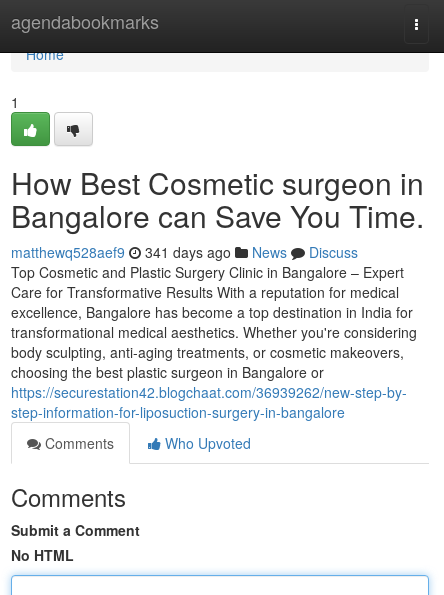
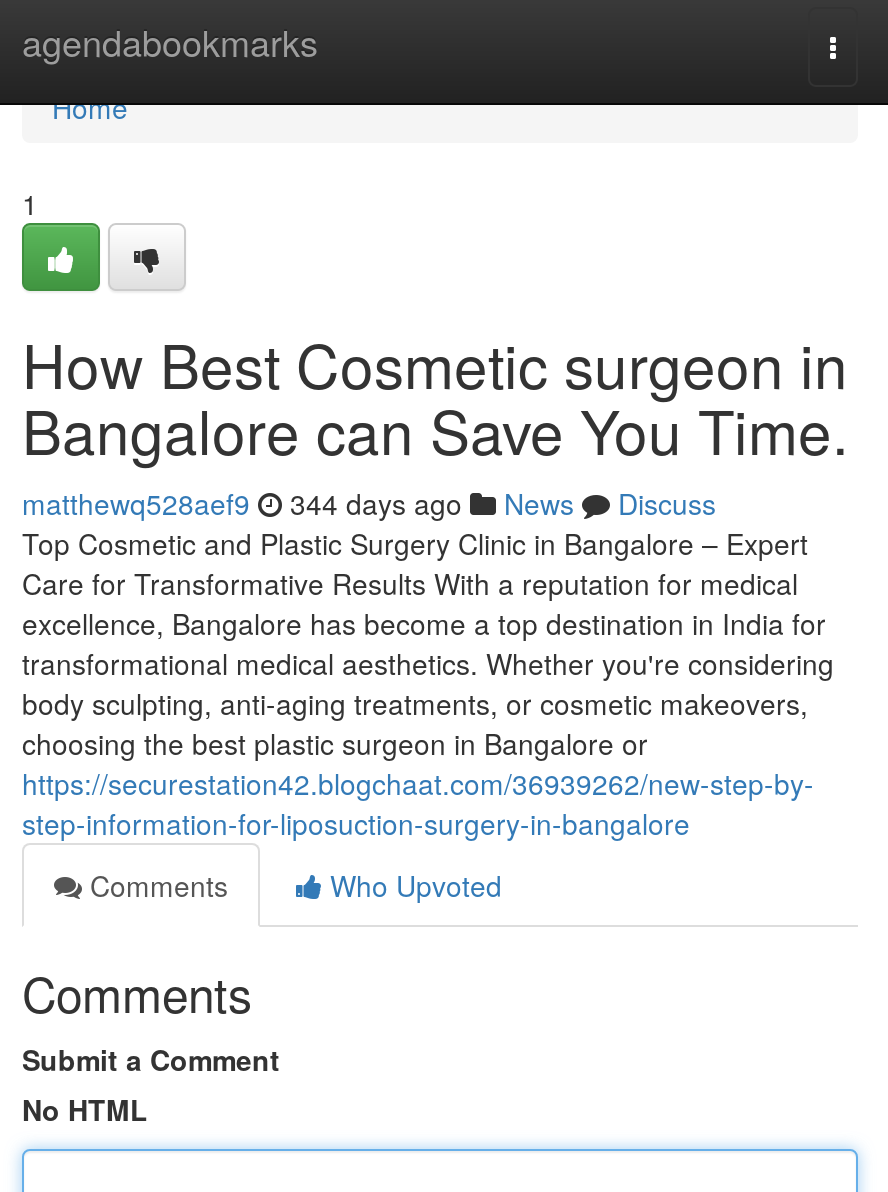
- matthewq528aef9 341 days ago News Discuss
+ matthewq528aef9 344 days ago News Discuss
